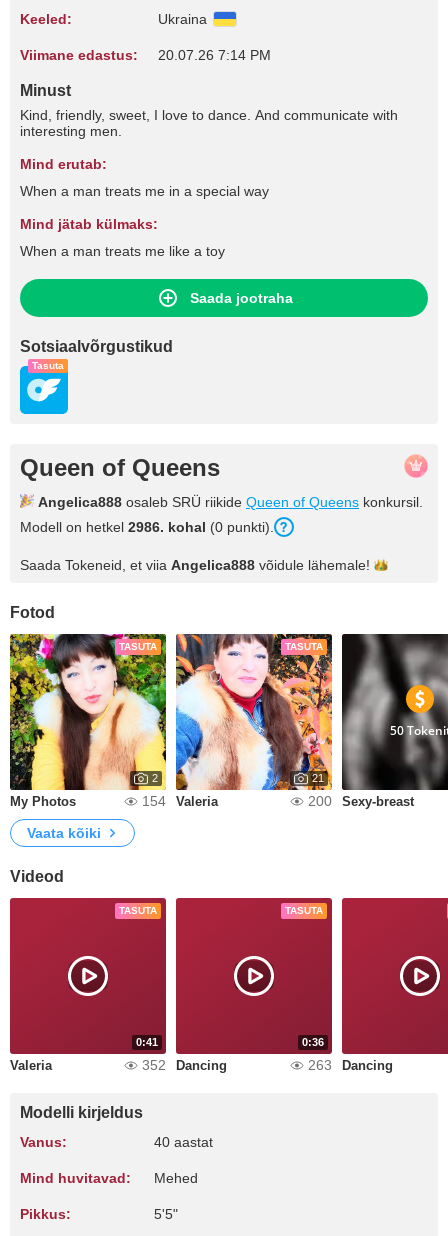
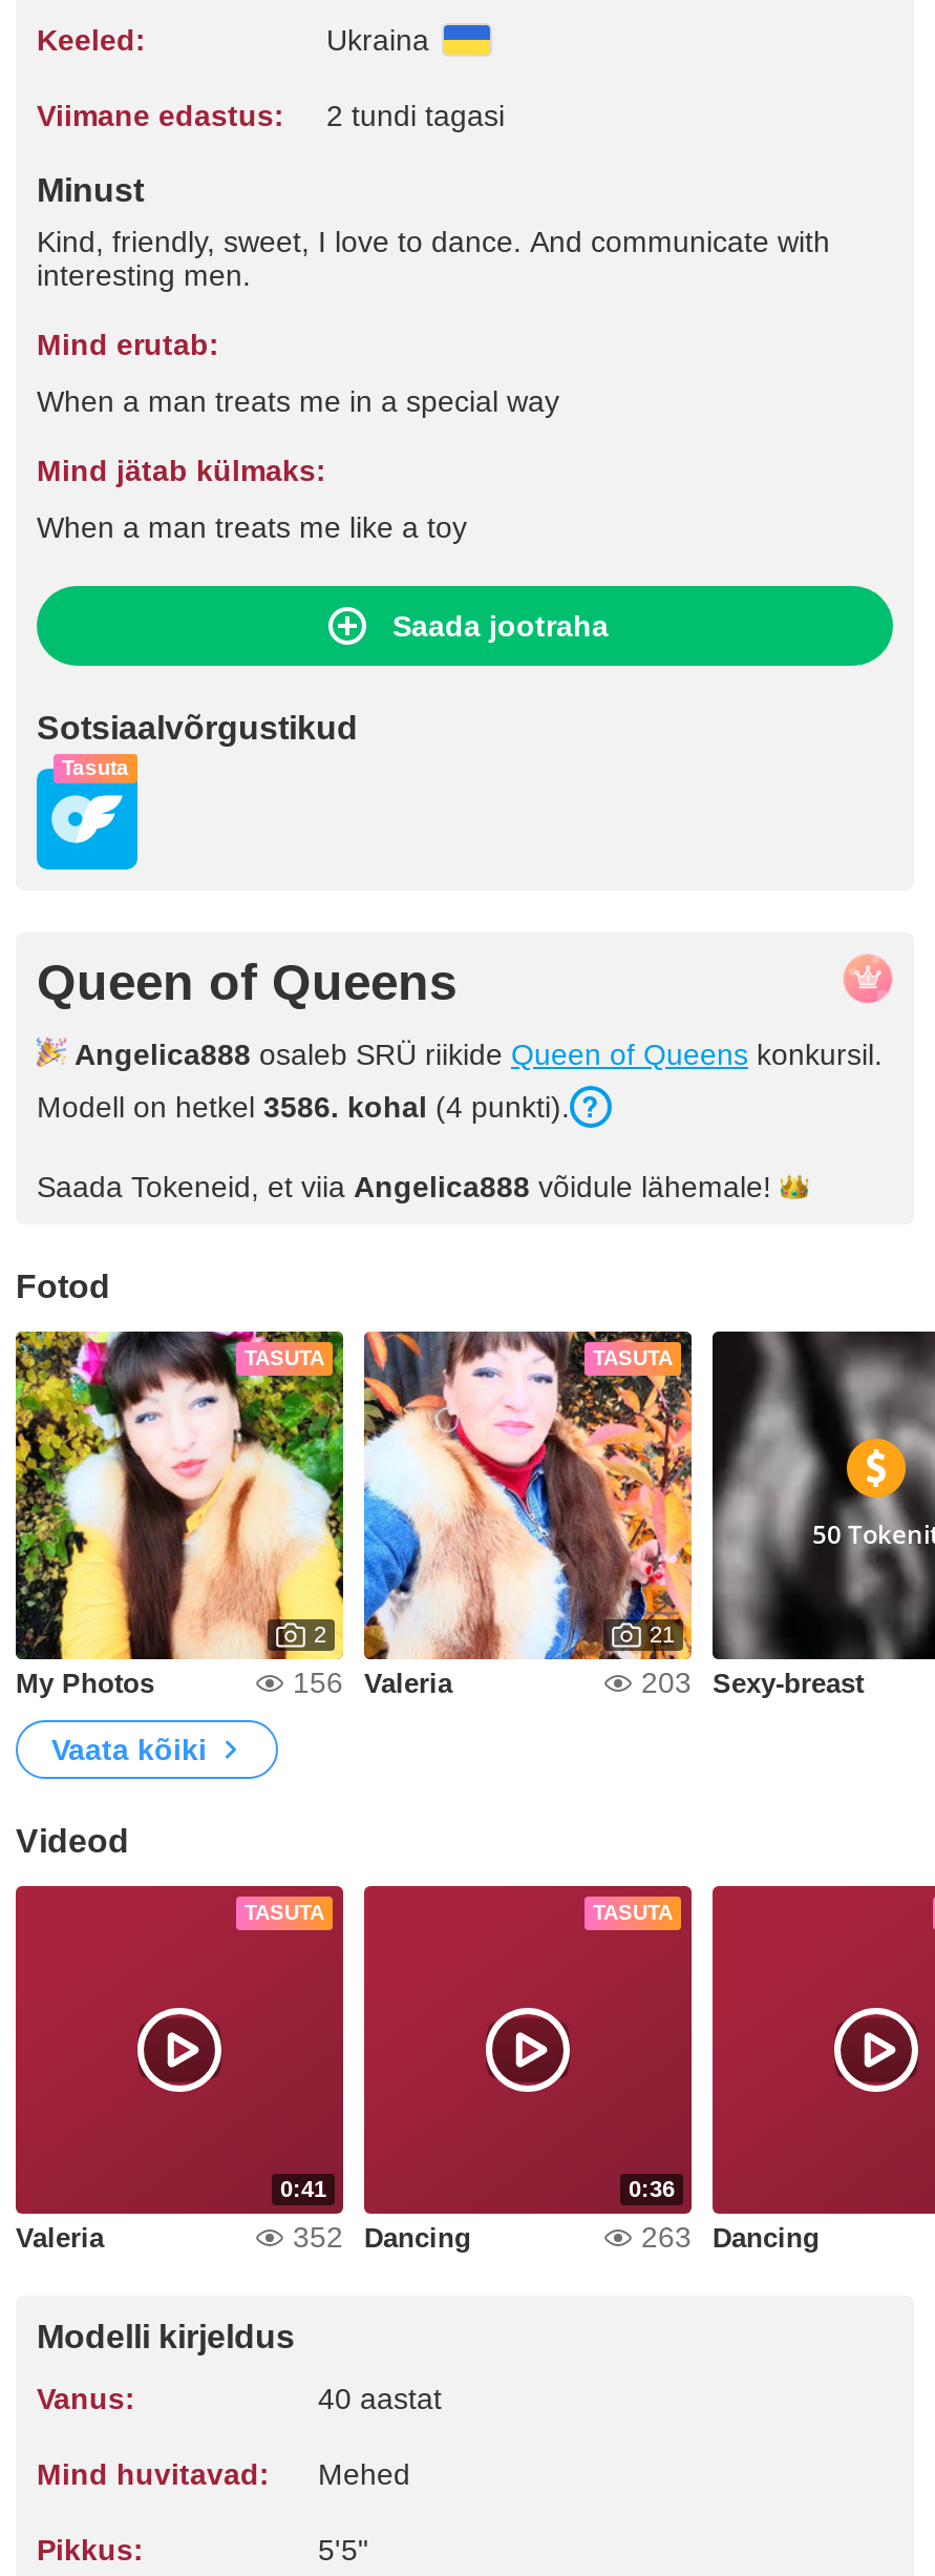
- Viimane edastus: 20.07.26 7:14 PM
+ Viimane edastus: 2 tundi tagasi

- Modell on hetkel 2986. kohal (0 punkti).
+ Modell on hetkel 3586. kohal (4 punkti).

- 154 Valeria
+ 156 Valeria

- 200 Sexy-breast
+ 203 Sexy-breast
